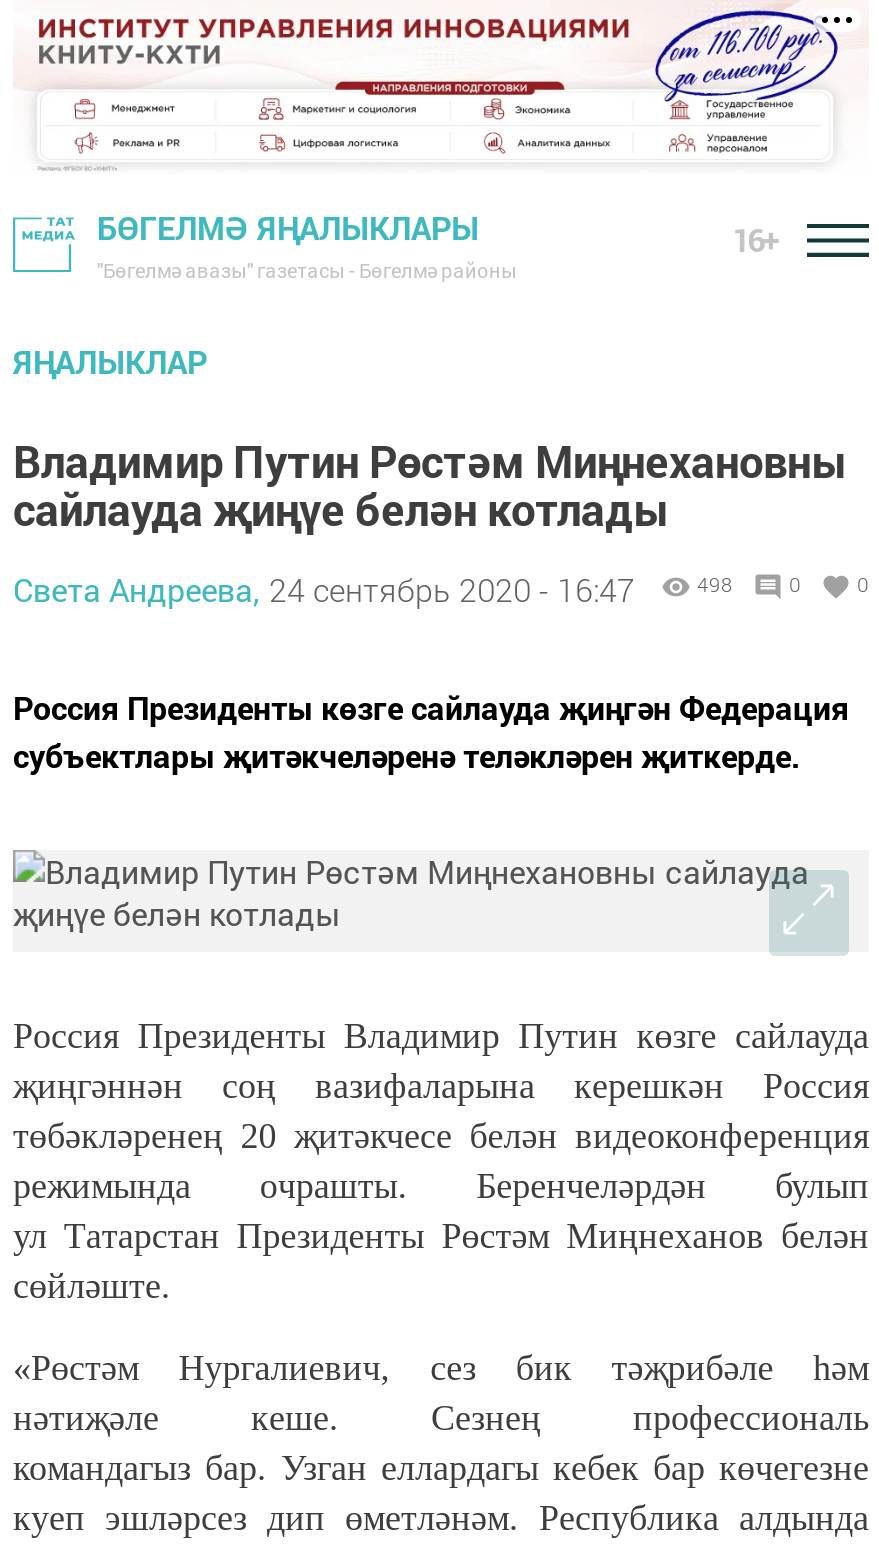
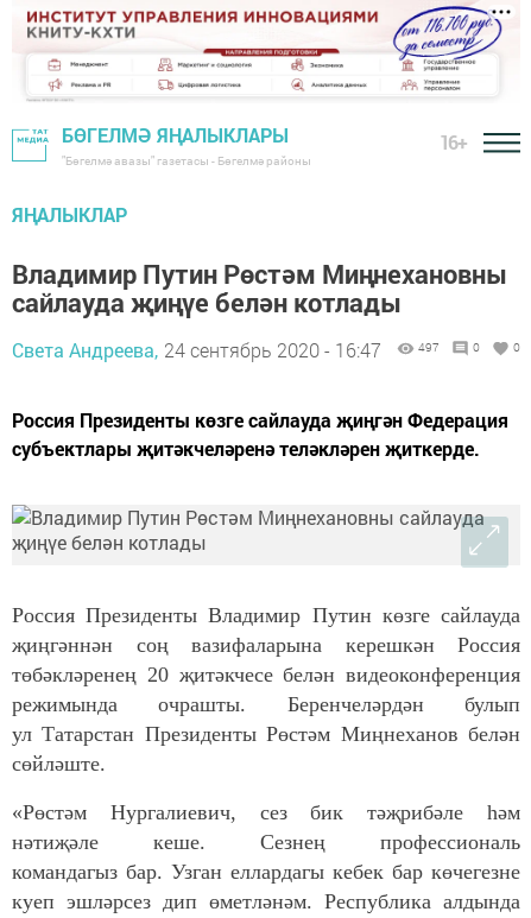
- 498
+ 497
